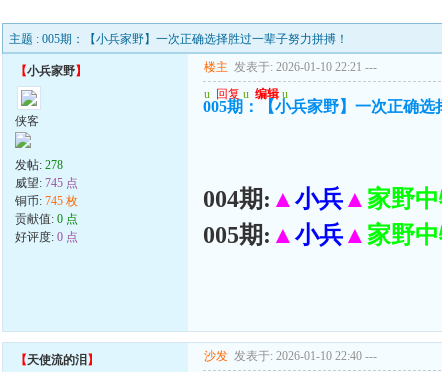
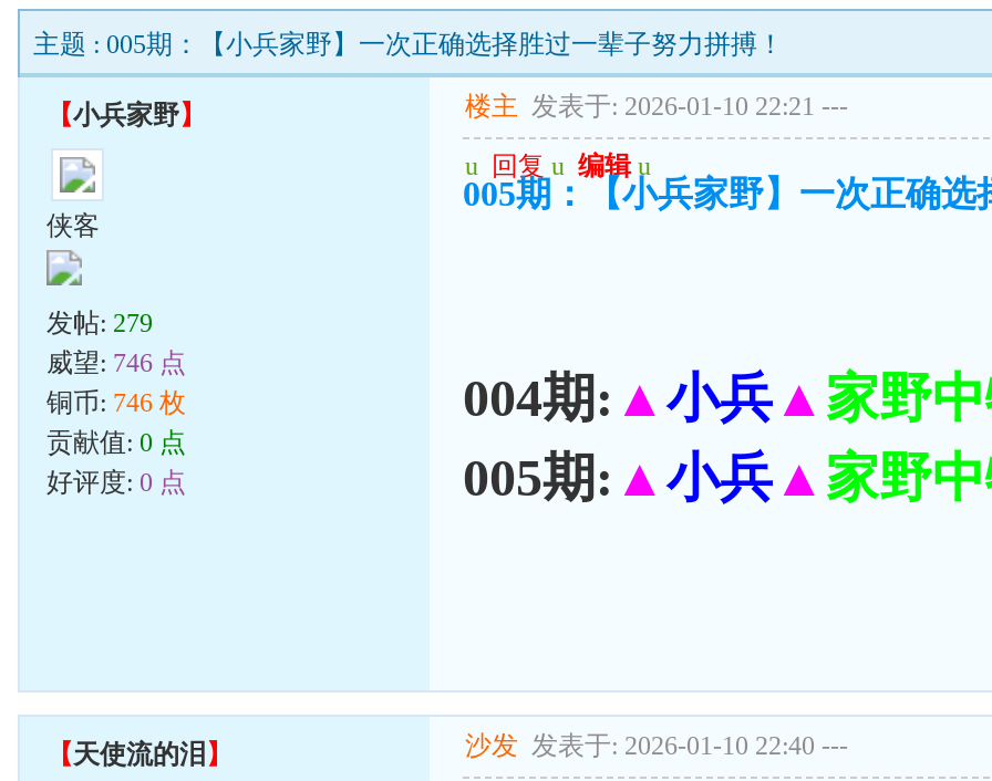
- 发帖: 278
+ 发帖: 279

- 威望: 745 点
+ 威望: 746 点

- 铜币: 745 枚
+ 铜币: 746 枚
